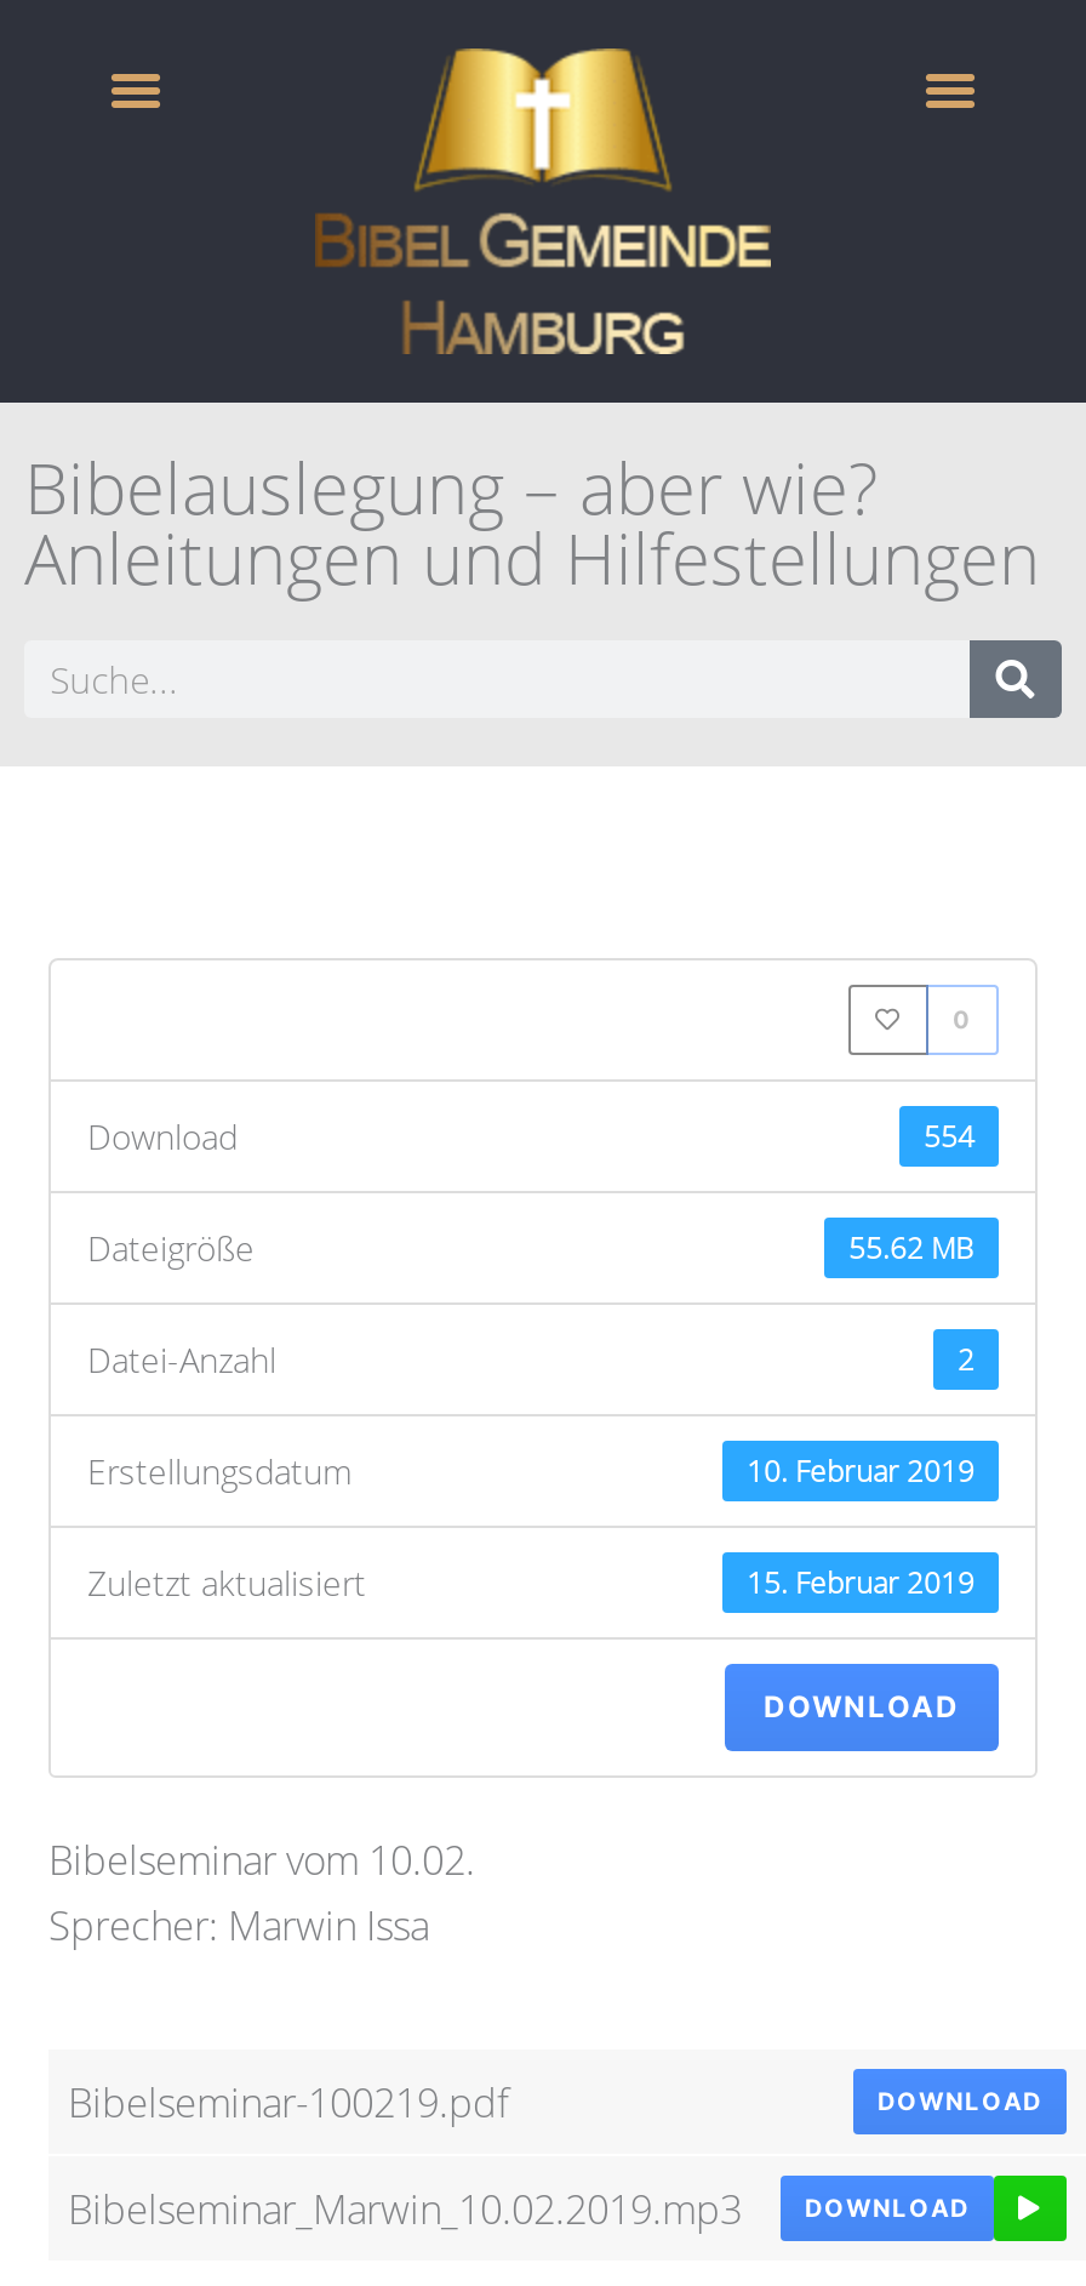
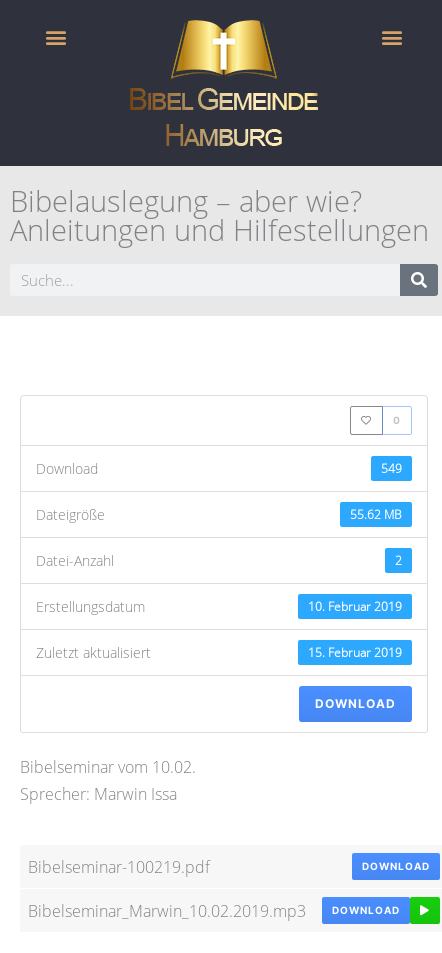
- 554
+ 549
